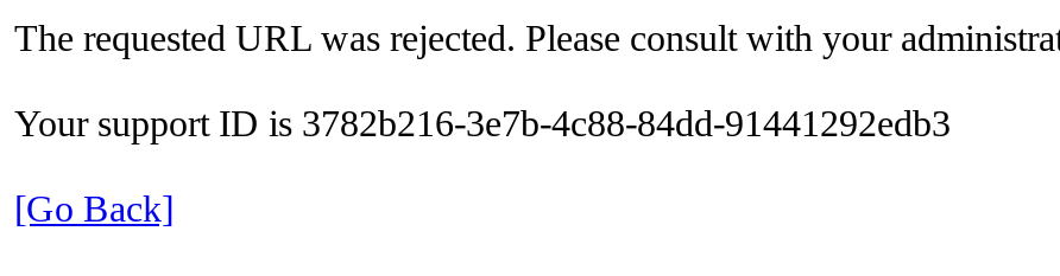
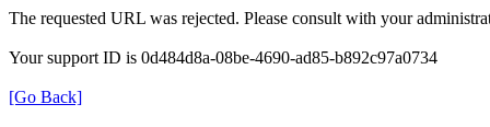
- Your support ID is 3782b216-3e7b-4c88-84dd-91441292edb3
+ Your support ID is 0d484d8a-08be-4690-ad85-b892c97a0734
